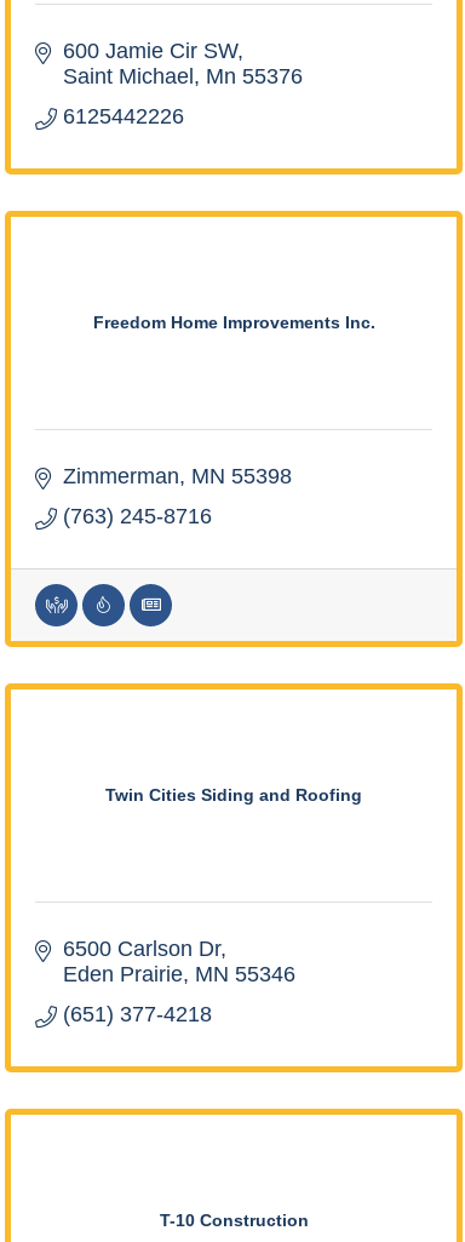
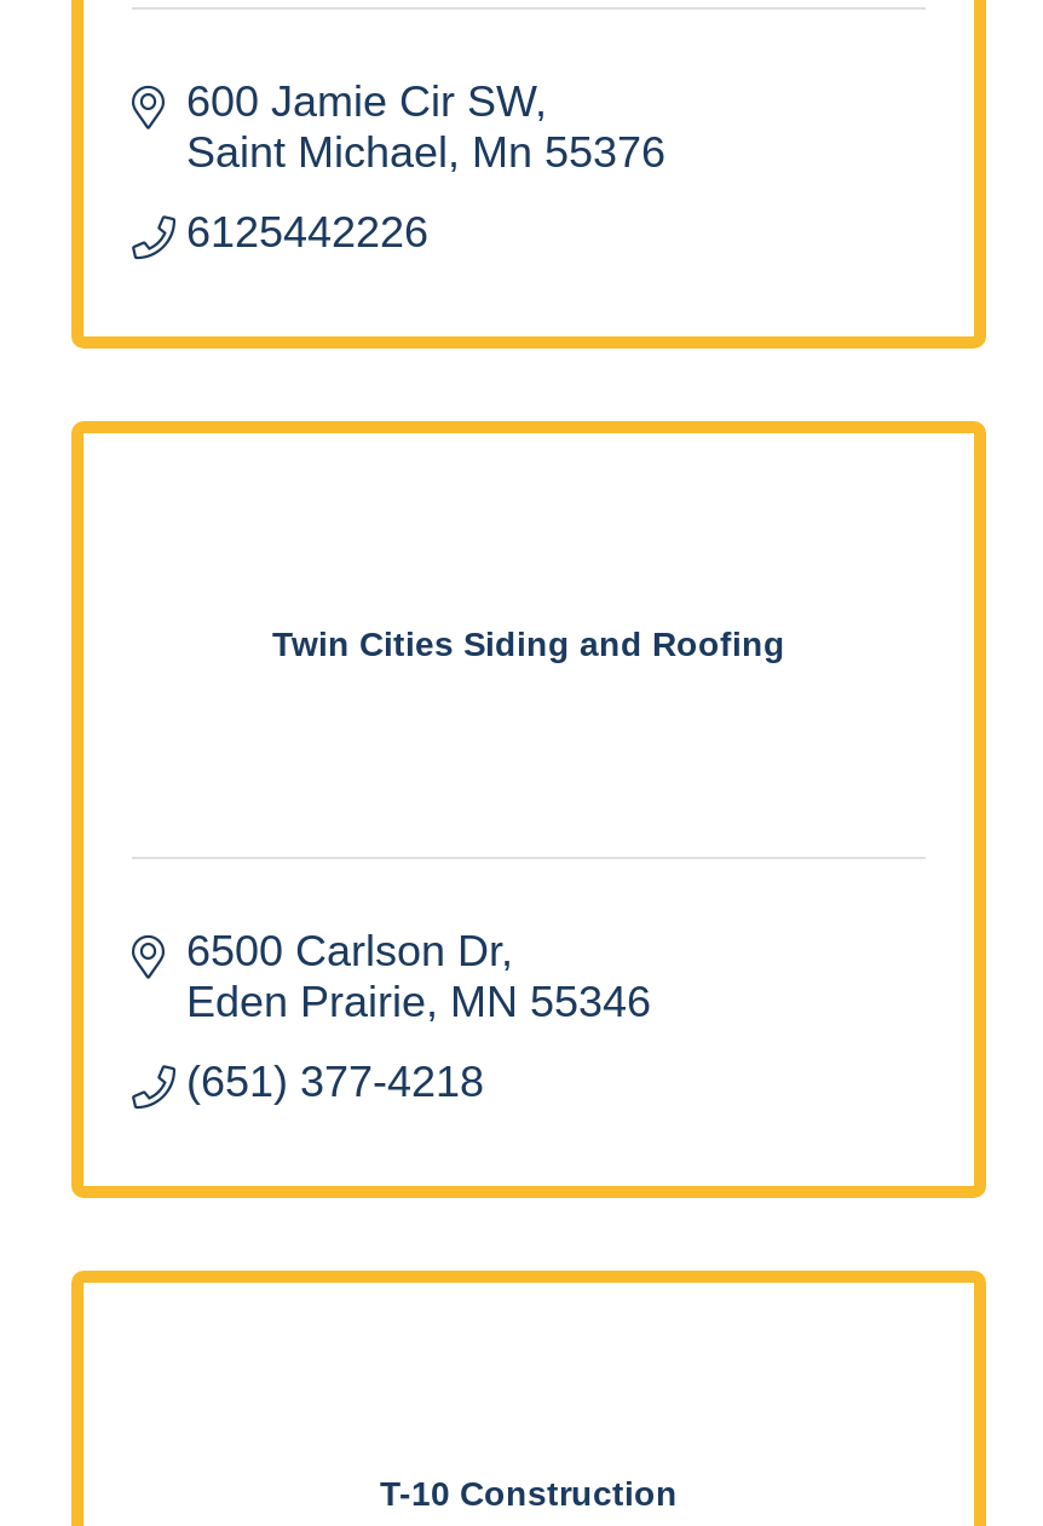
- Freedom Home Improvements Inc.

- Zimmerman MN 55398
- (763) 245-8716

- [image]
